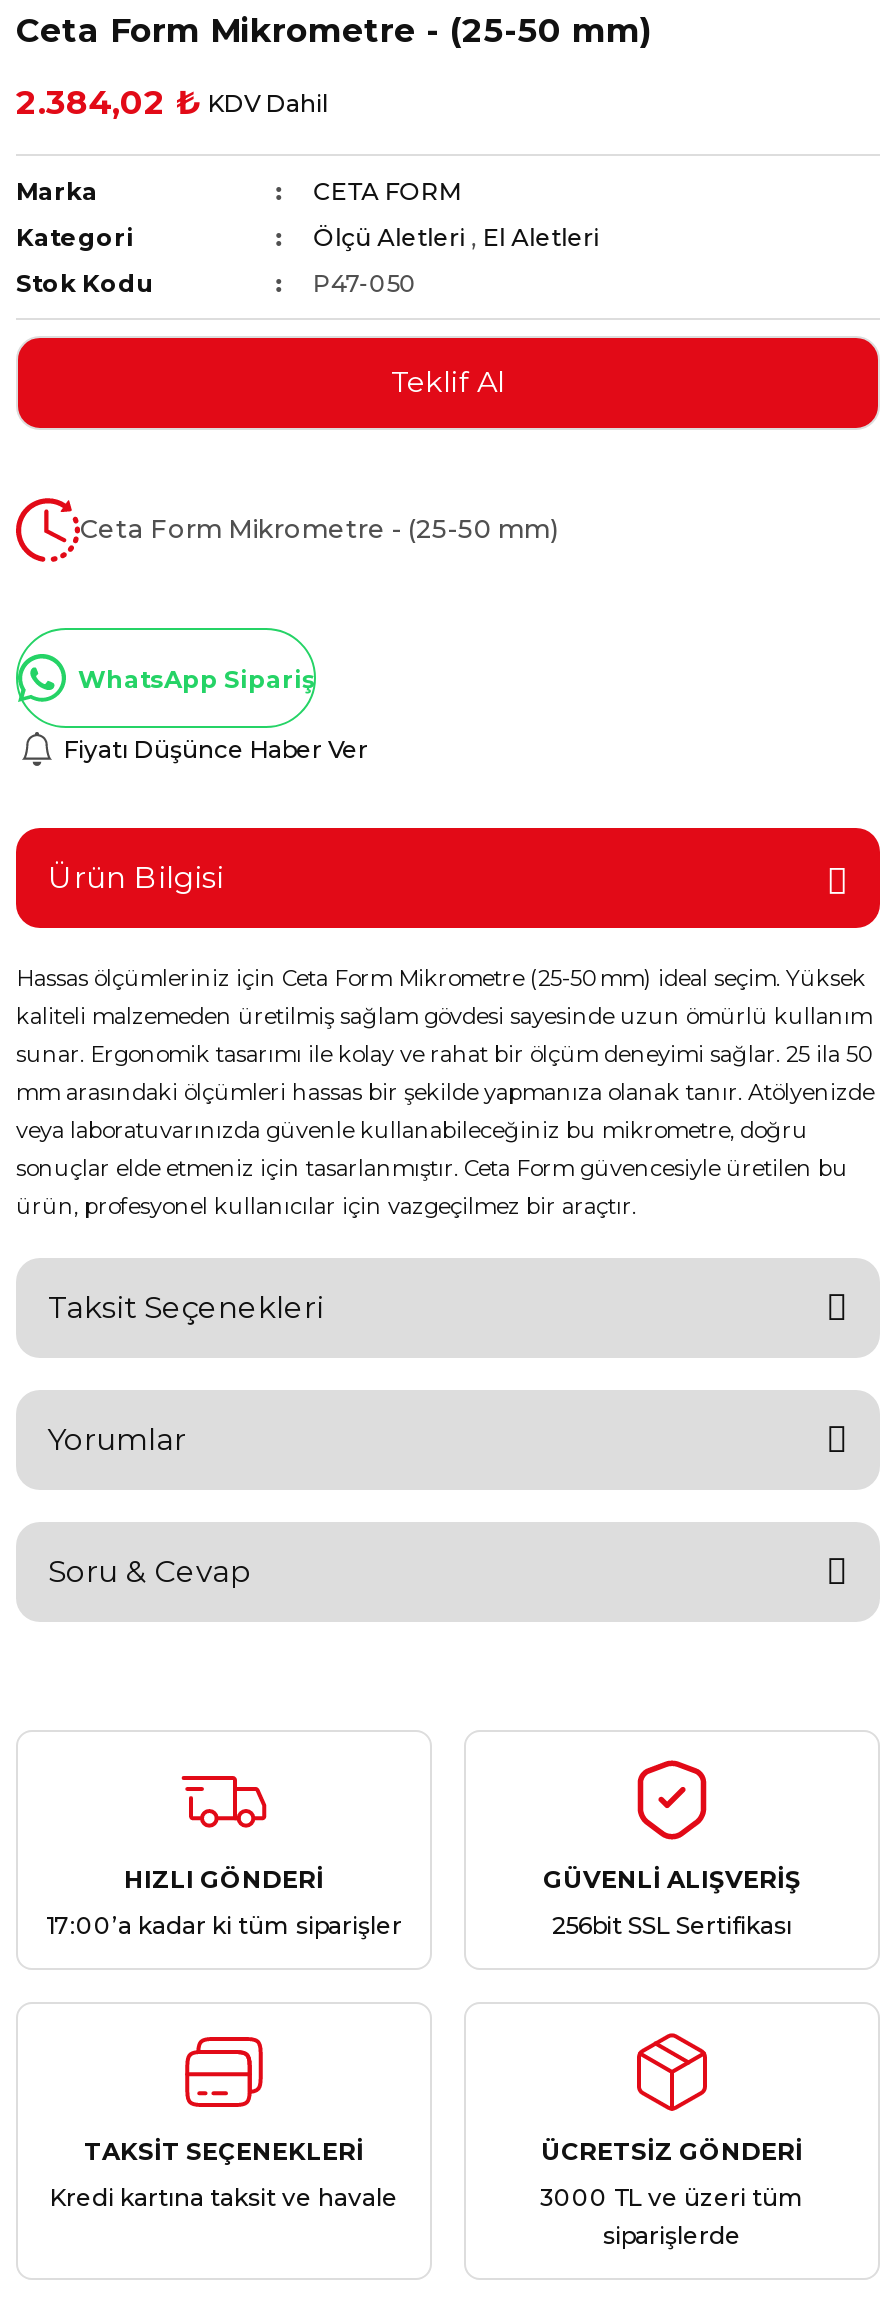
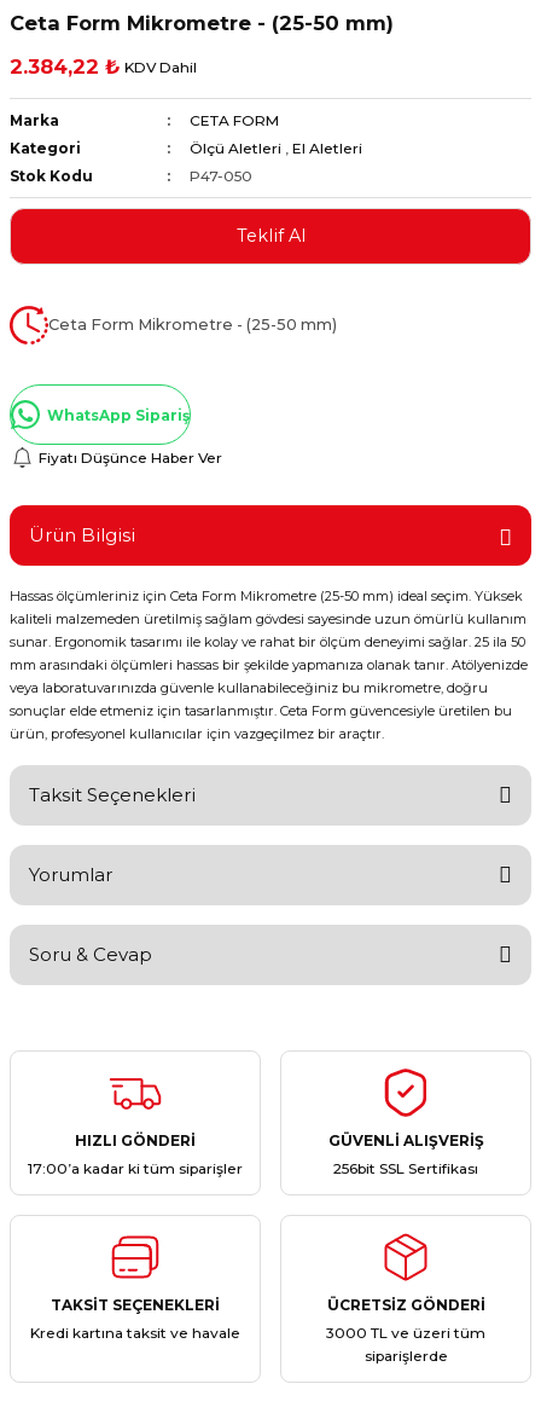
- 2.384,02 ₺ KDV Dahil
+ 2.384,22 ₺ KDV Dahil
